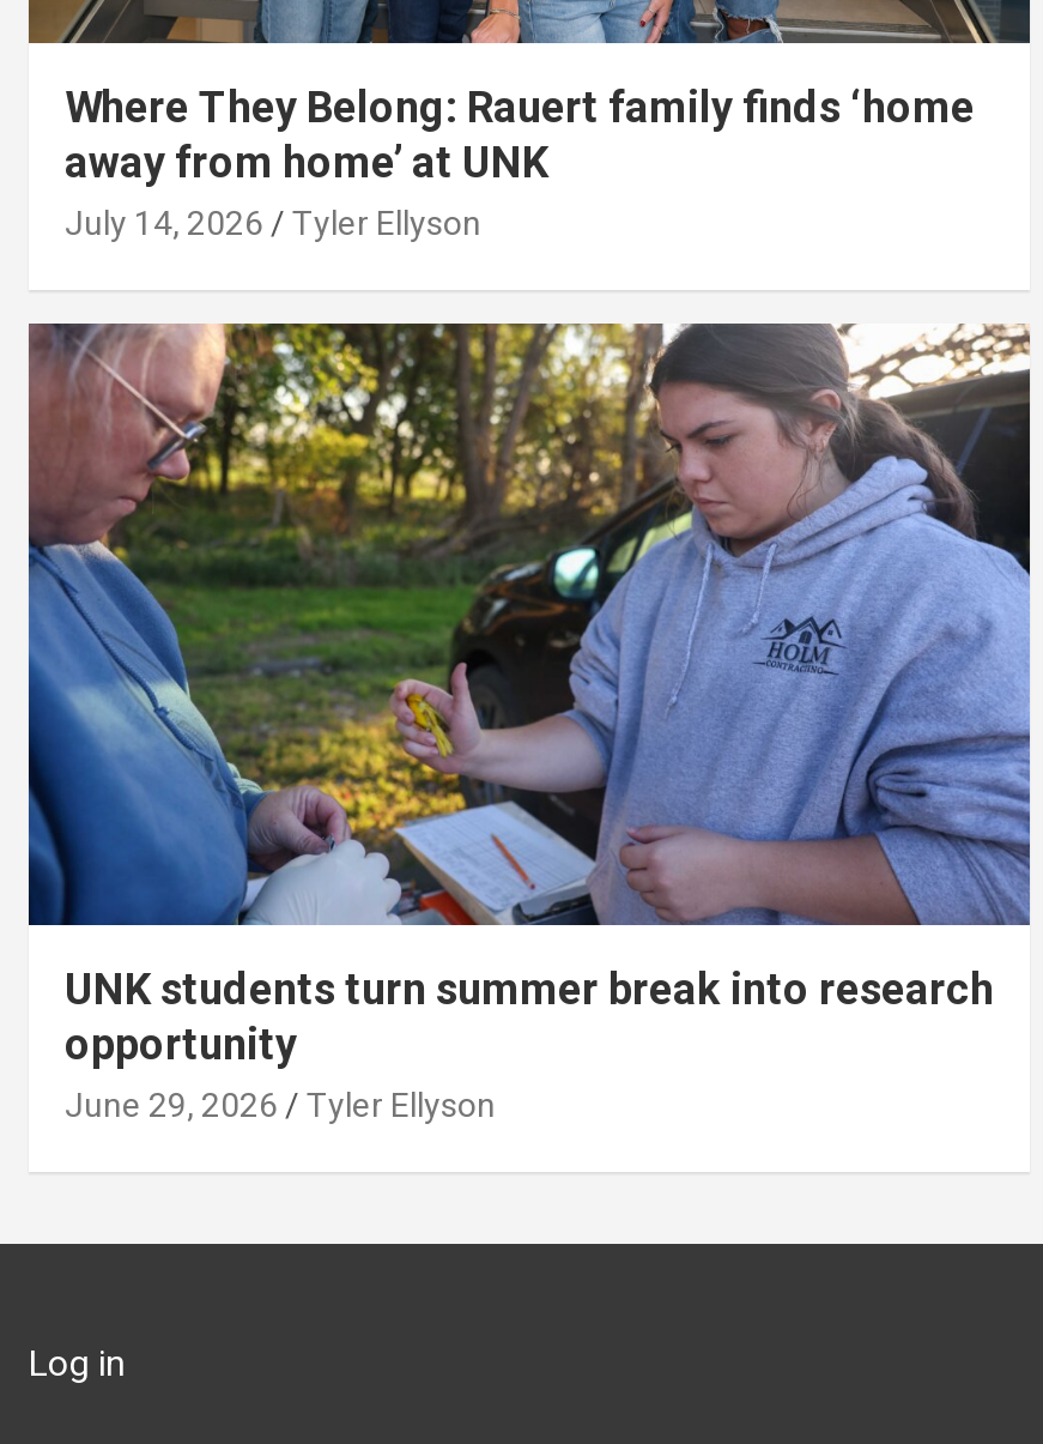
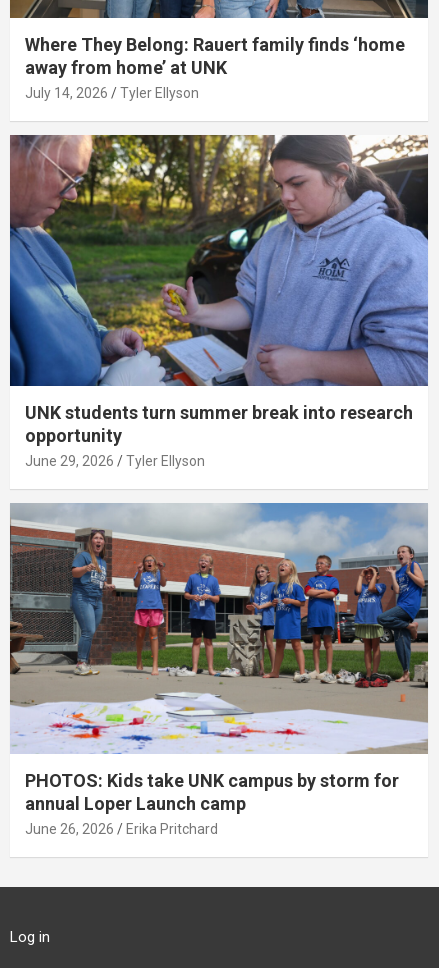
+ [image]
+ PHOTOS: Kids take UNK campus by storm for
+ annual Loper Launch camp
+ June 26, 2026
+ Erika Pritchard
